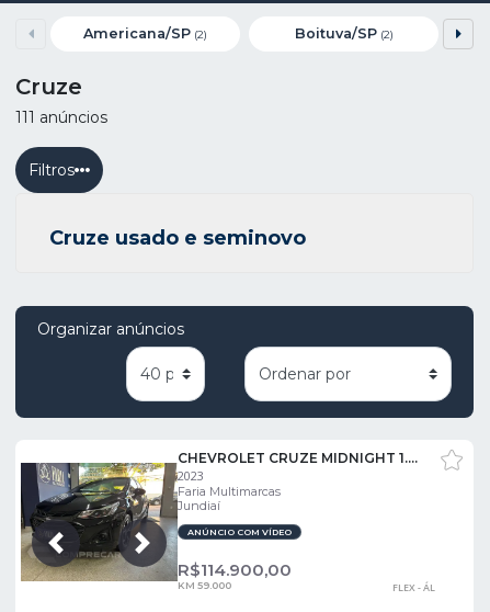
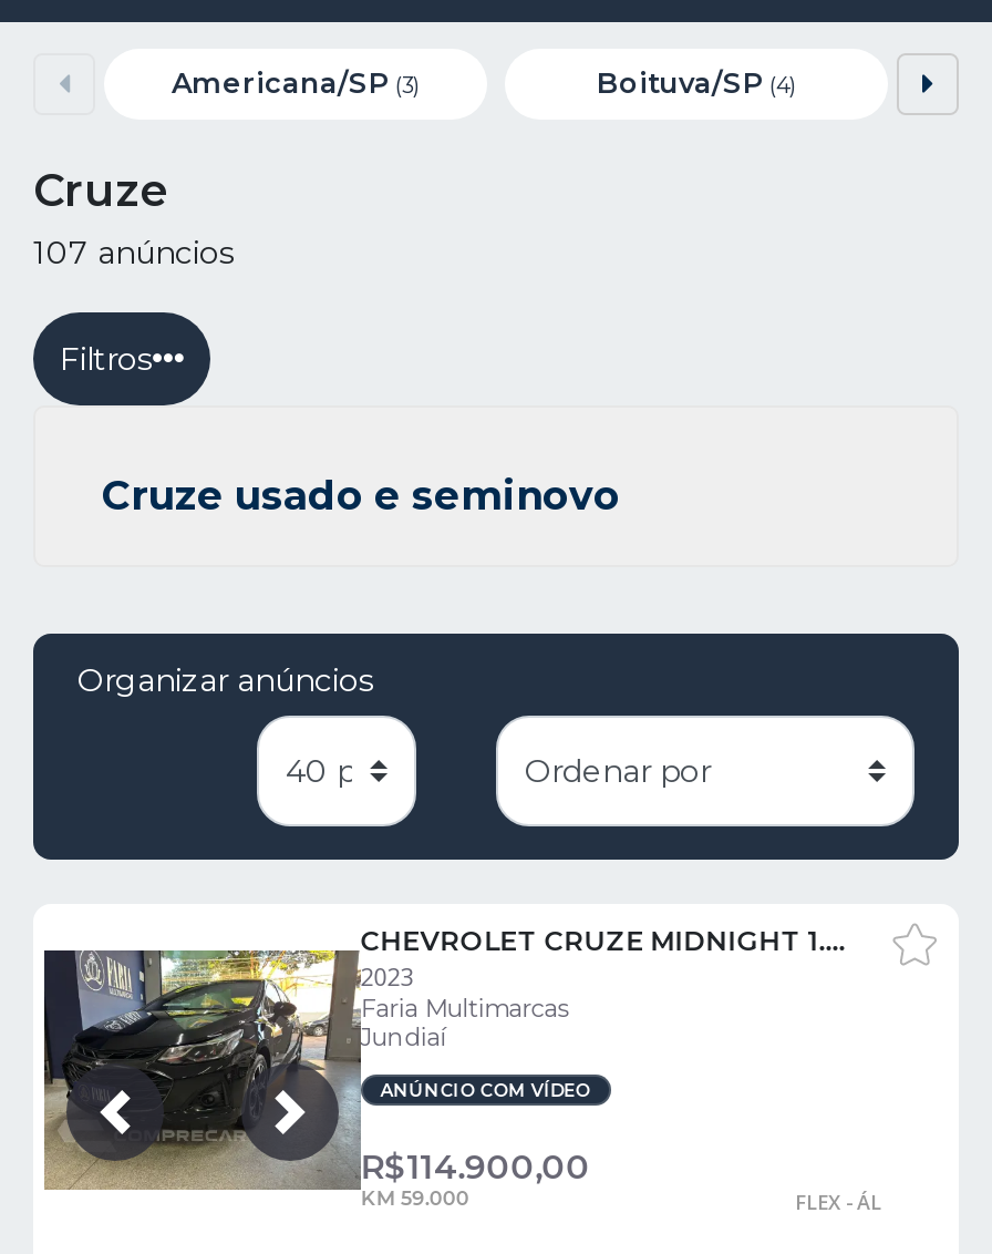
- Americana/SP (2)
+ Americana/SP (3)

- Boituva/SP (2)
+ Boituva/SP (4)

- 111 anúncios
+ 107 anúncios
